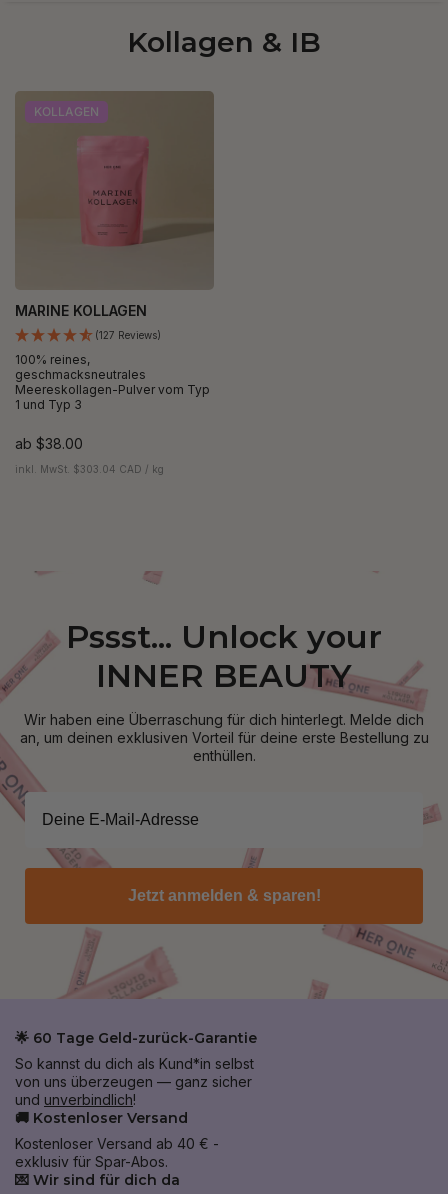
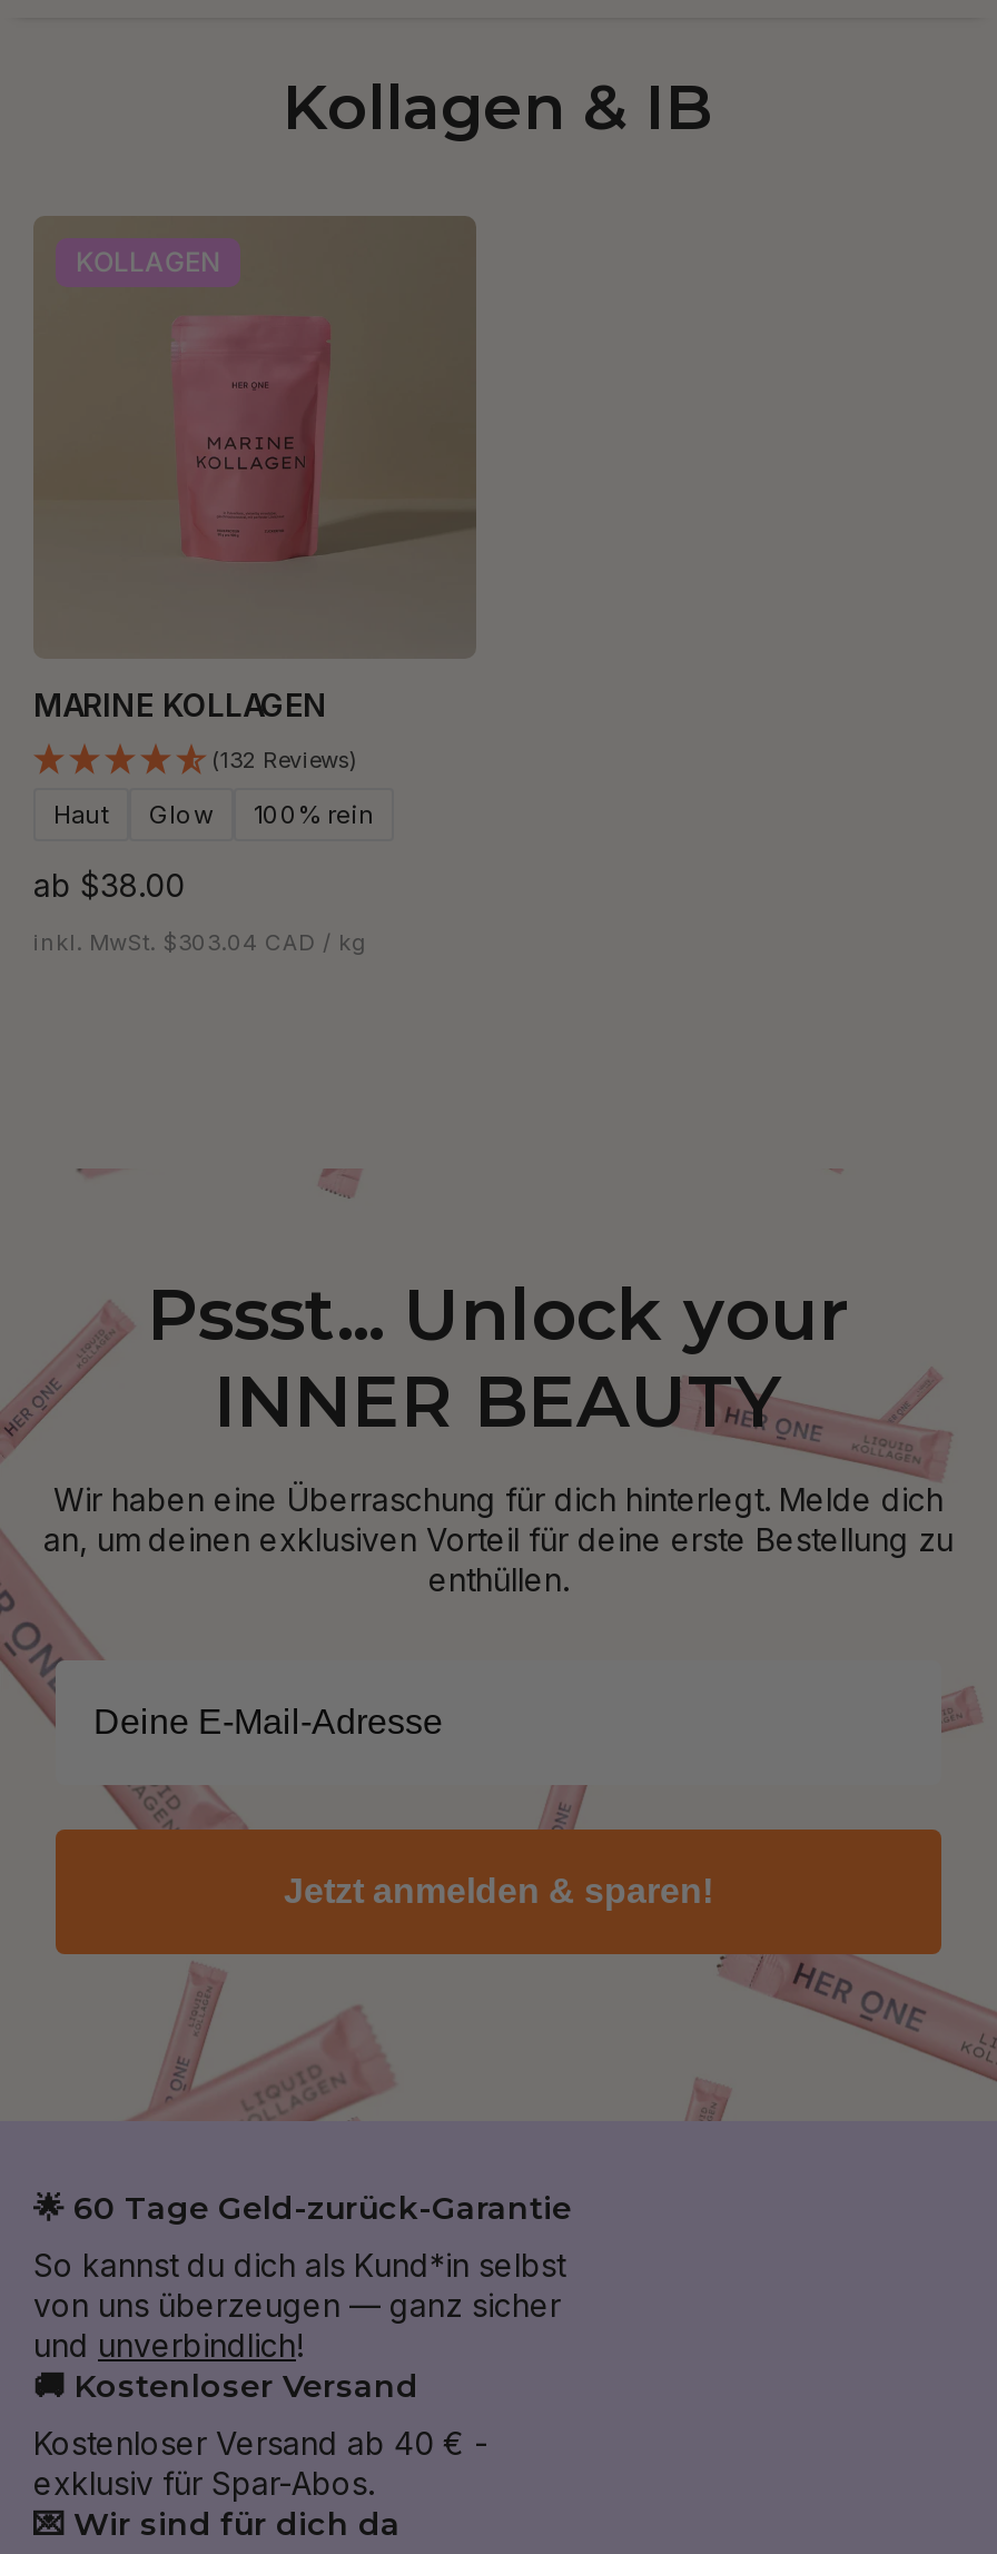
- (127 Reviews)
+ (132 Reviews)

- 100% reines,
- geschmacksneutrales
- Meereskollagen-Pulver vom Typ
- 1 und Typ 3
+ Haut
+ Glow
+ 100% rein
